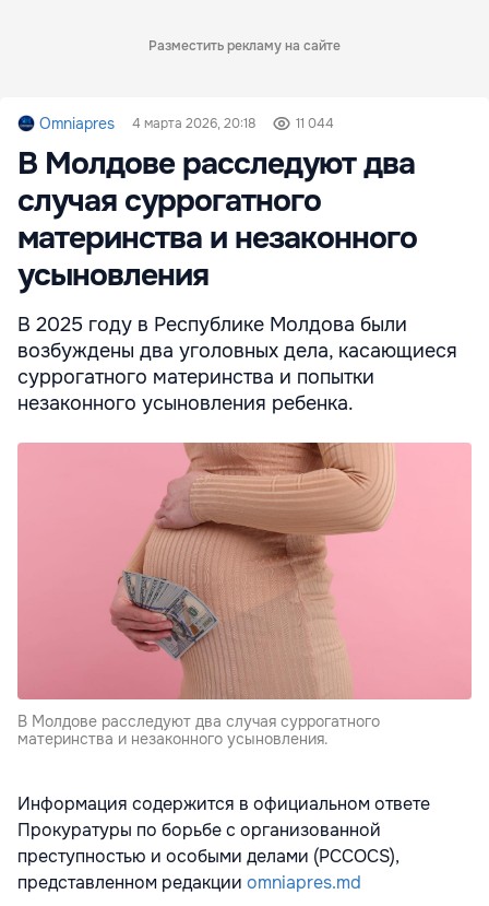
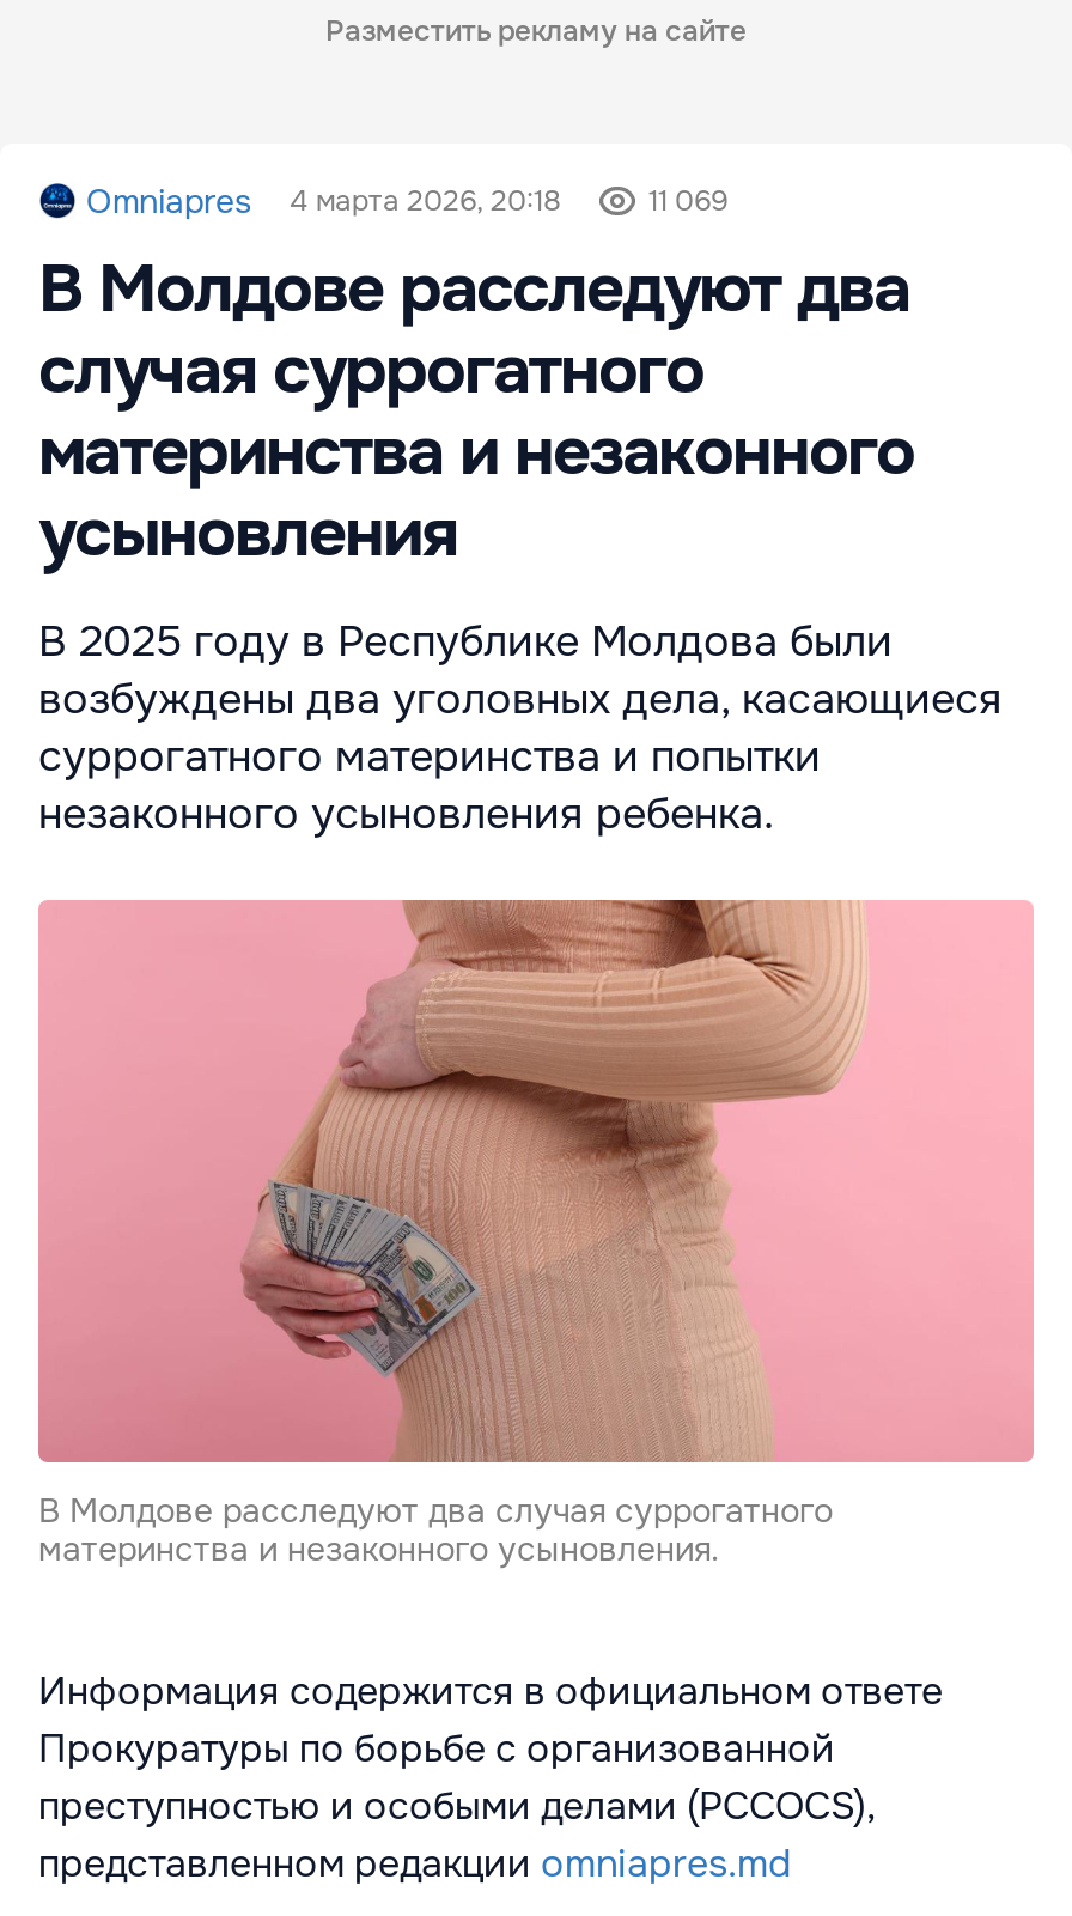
- 11 044
+ 11 069
